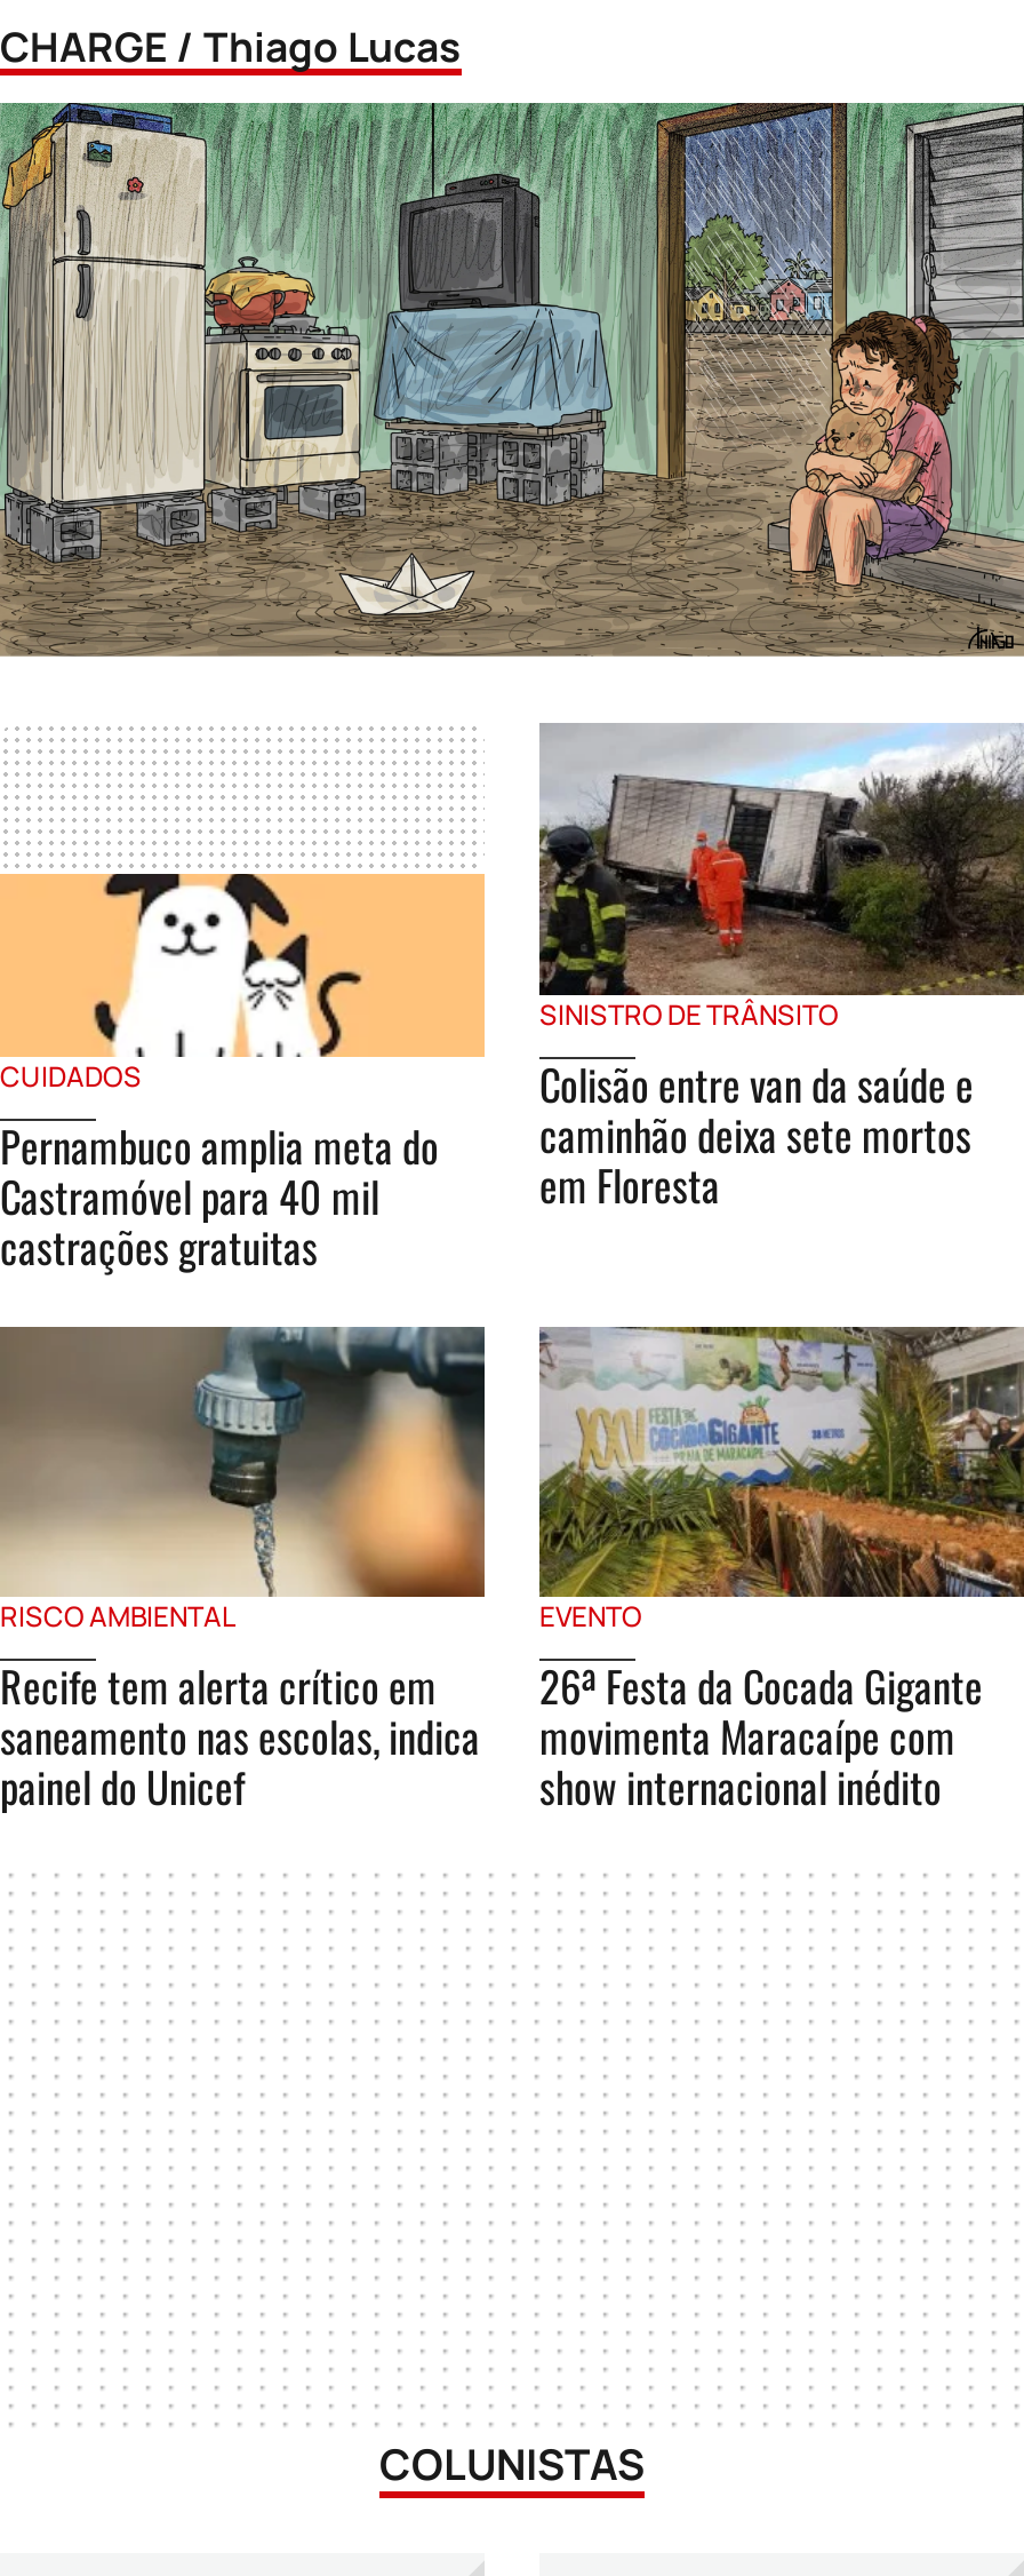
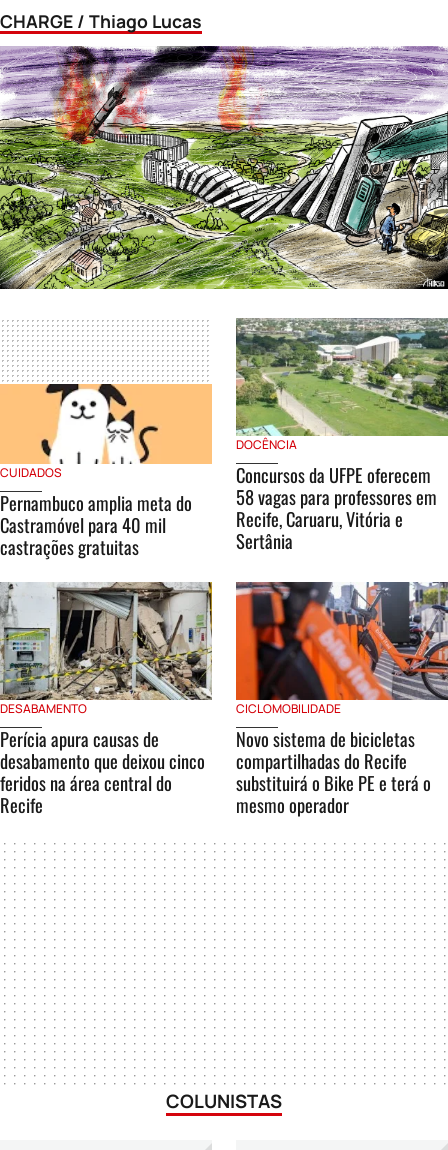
- [image]
+ [image]

- [image]
- SINISTRO DE TRÂNSITO
- Colisão entre van da saúde e
- caminhão deixa sete mortos
- em Floresta
+ [image]
+ DOCÊNCIA
+ Concursos da UFPE oferecem
+ 58 vagas para professores em
+ Recife, Caruaru, Vitória e
+ Sertânia

- [image]
- RISCO AMBIENTAL
- Recife tem alerta crítico em
- saneamento nas escolas, indica
- painel do Unicef
+ [image]
+ DESABAMENTO
+ Perícia apura causas de
+ desabamento que deixou cinco
+ feridos na área central do
+ Recife

- [image]
- EVENTO
- 26ª Festa da Cocada Gigante
- movimenta Maracaípe com
- show internacional inédito
+ [image]
+ CICLOMOBILIDADE
+ Novo sistema de bicicletas
+ compartilhadas do Recife
+ substituirá o Bike PE e terá o
+ mesmo operador
